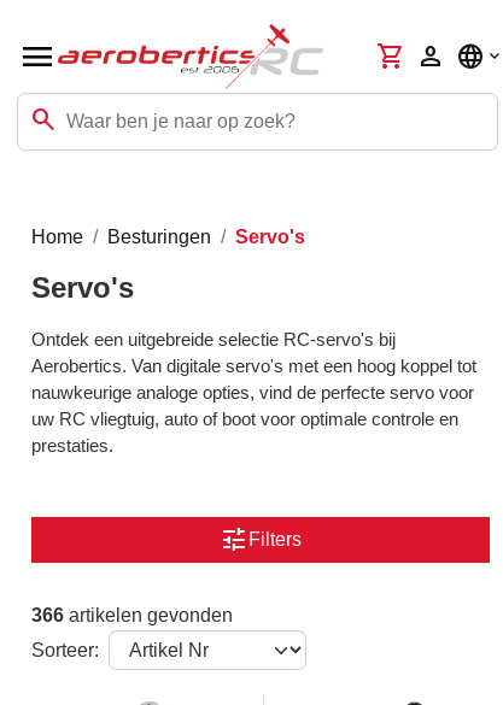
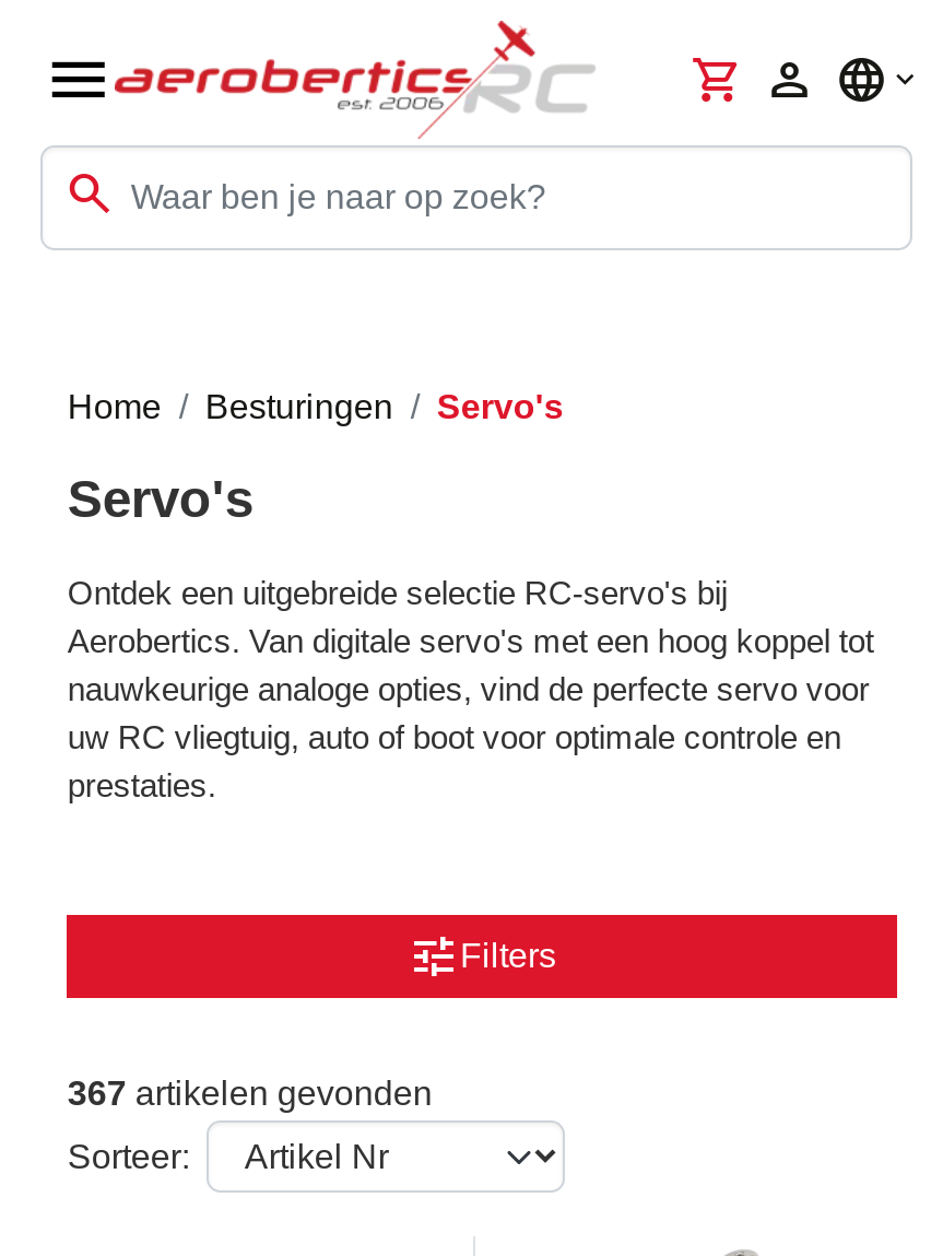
- 366 artikelen gevonden
+ 367 artikelen gevonden
